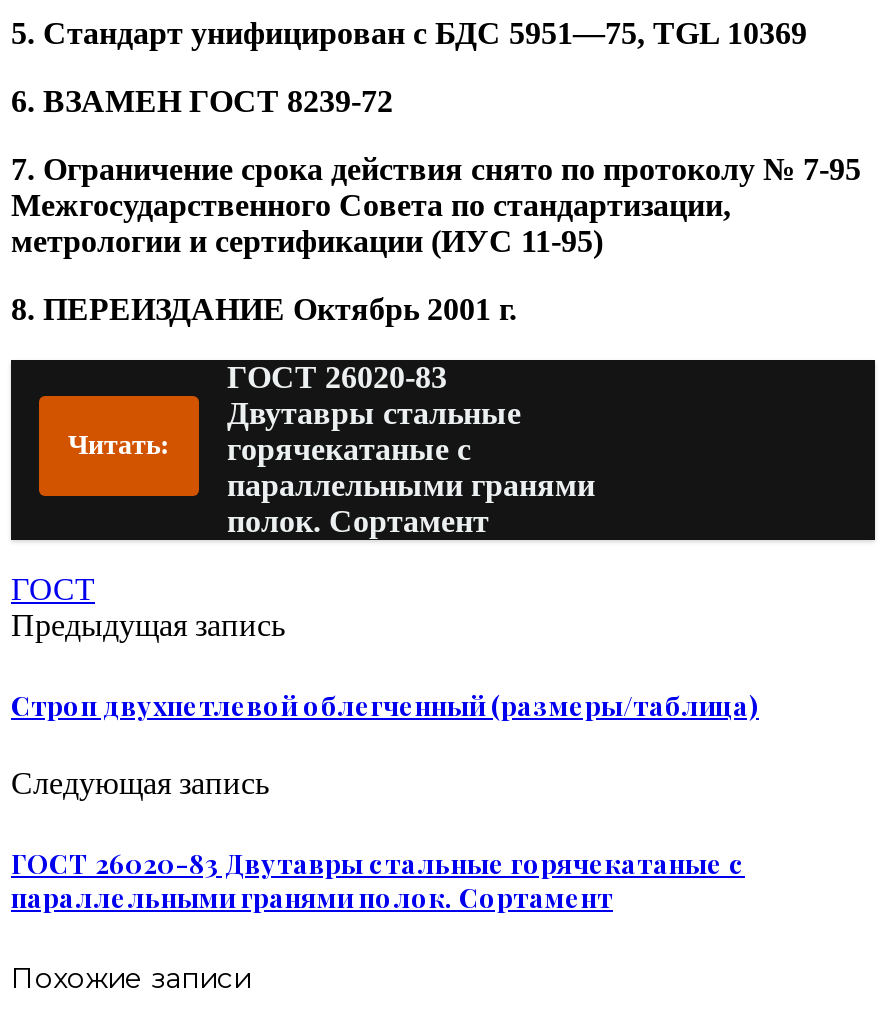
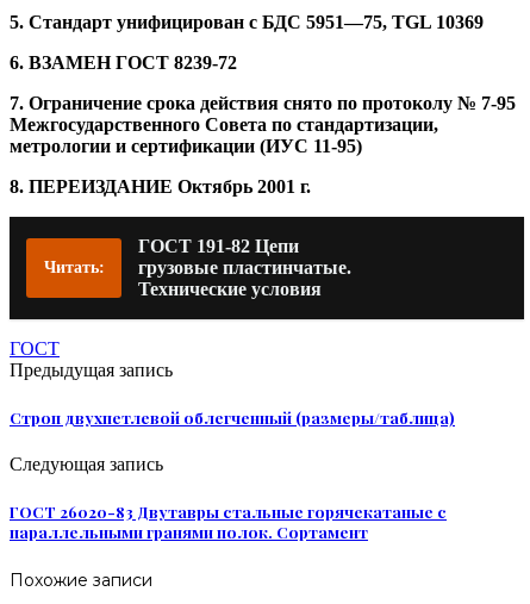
- ГОСТ 26020-83
- Двутавры стальные
- горячекатаные с
- параллельными гранями
- полок. Сортамент
+ ГОСТ 191-82 Цепи
+ грузовые пластинчатые.
+ Технические условия
